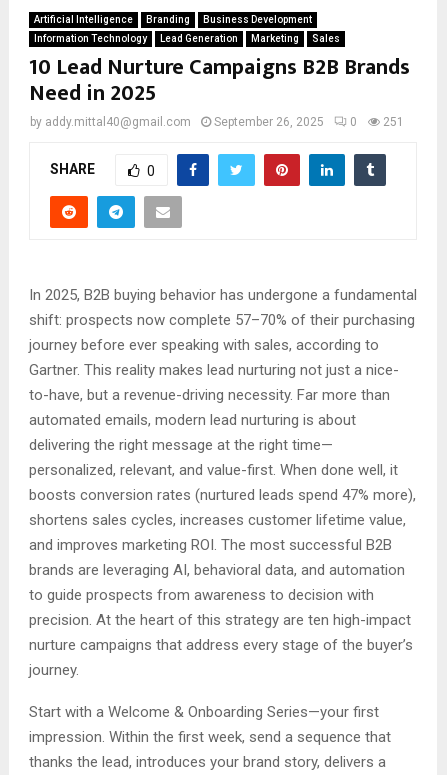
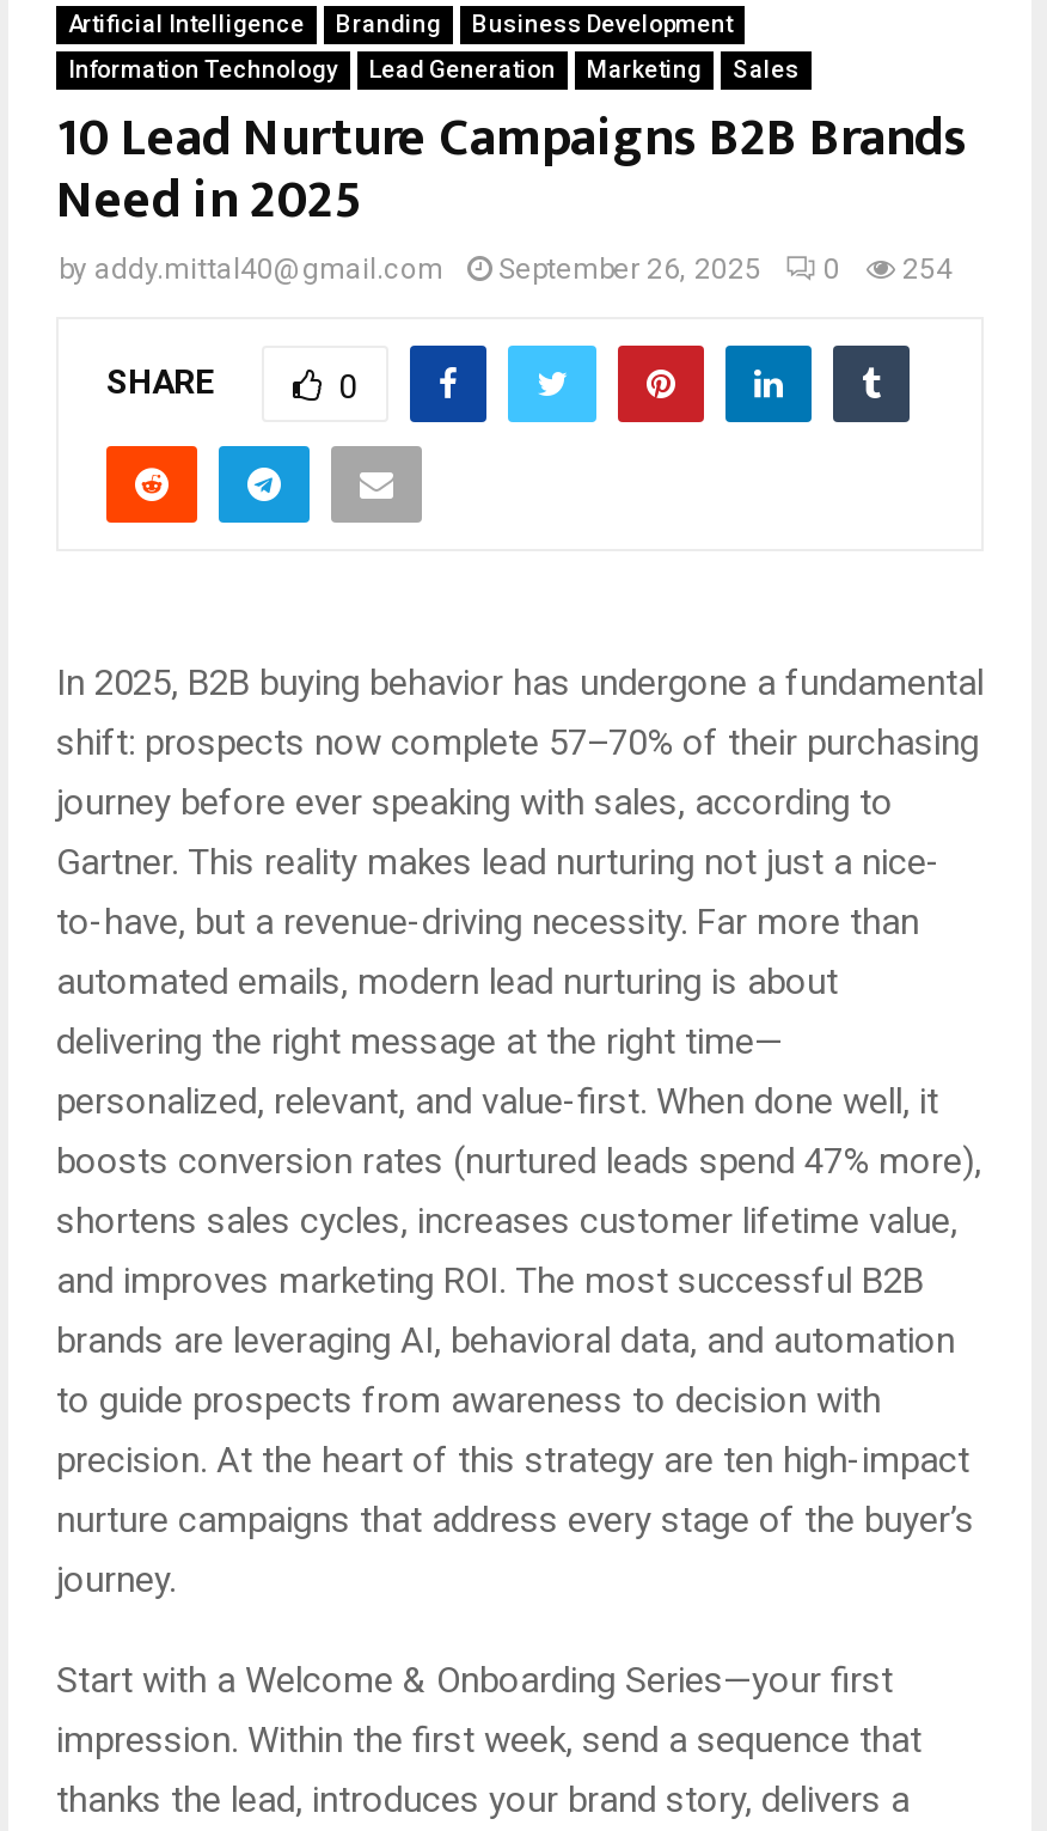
- by addy.mittal40@gmail.com September 26, 2025 0 251
+ by addy.mittal40@gmail.com September 26, 2025 0 254
